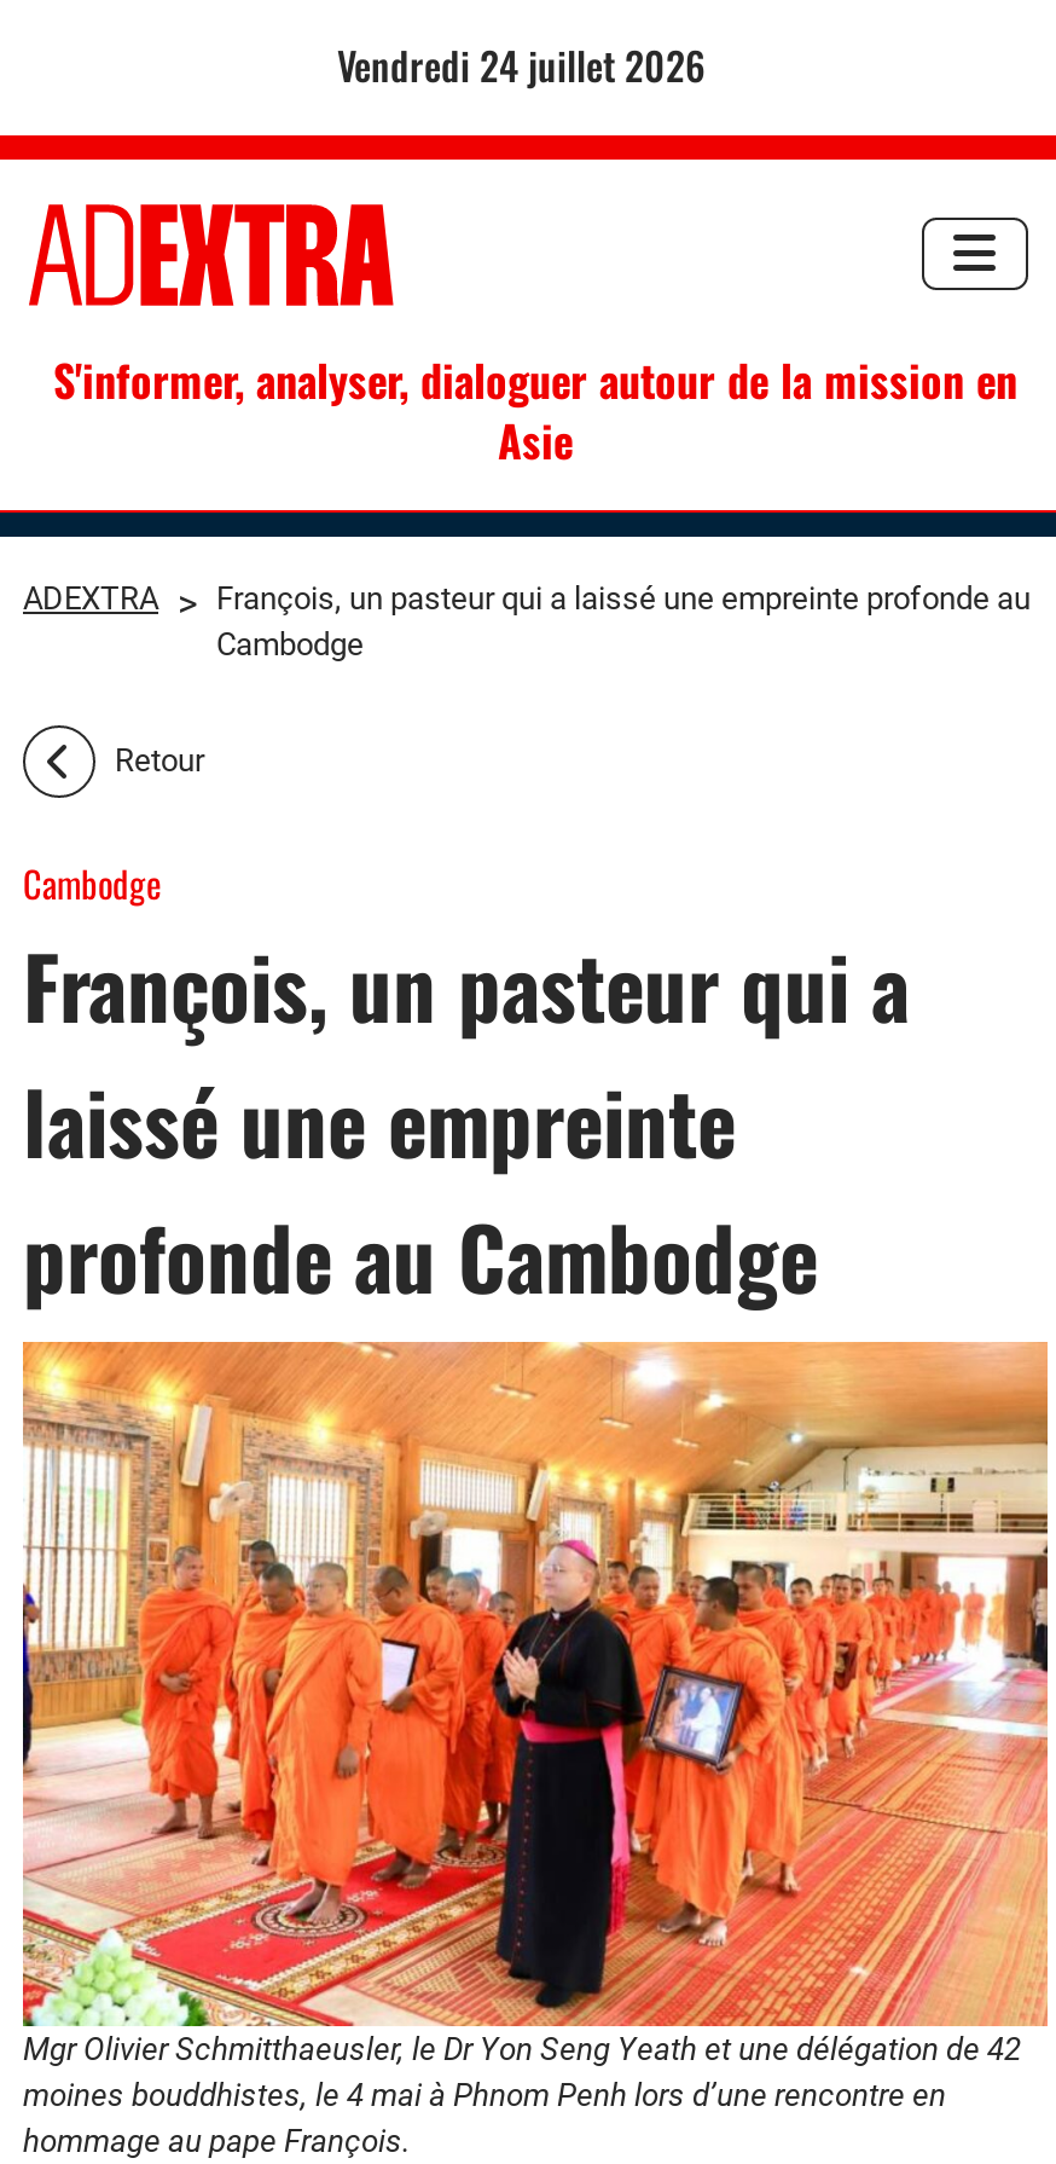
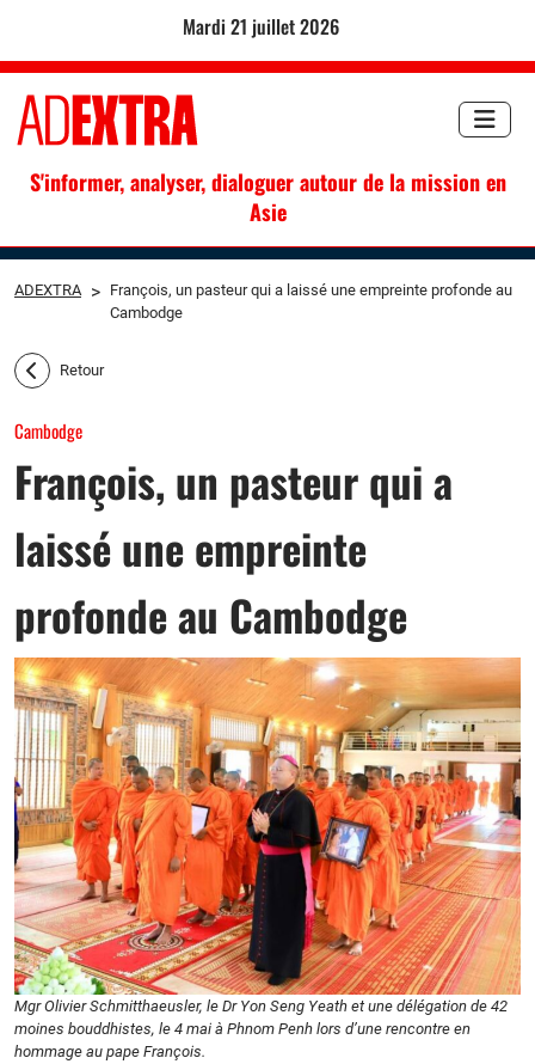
- vendredi 24 juillet 2026
+ mardi 21 juillet 2026
